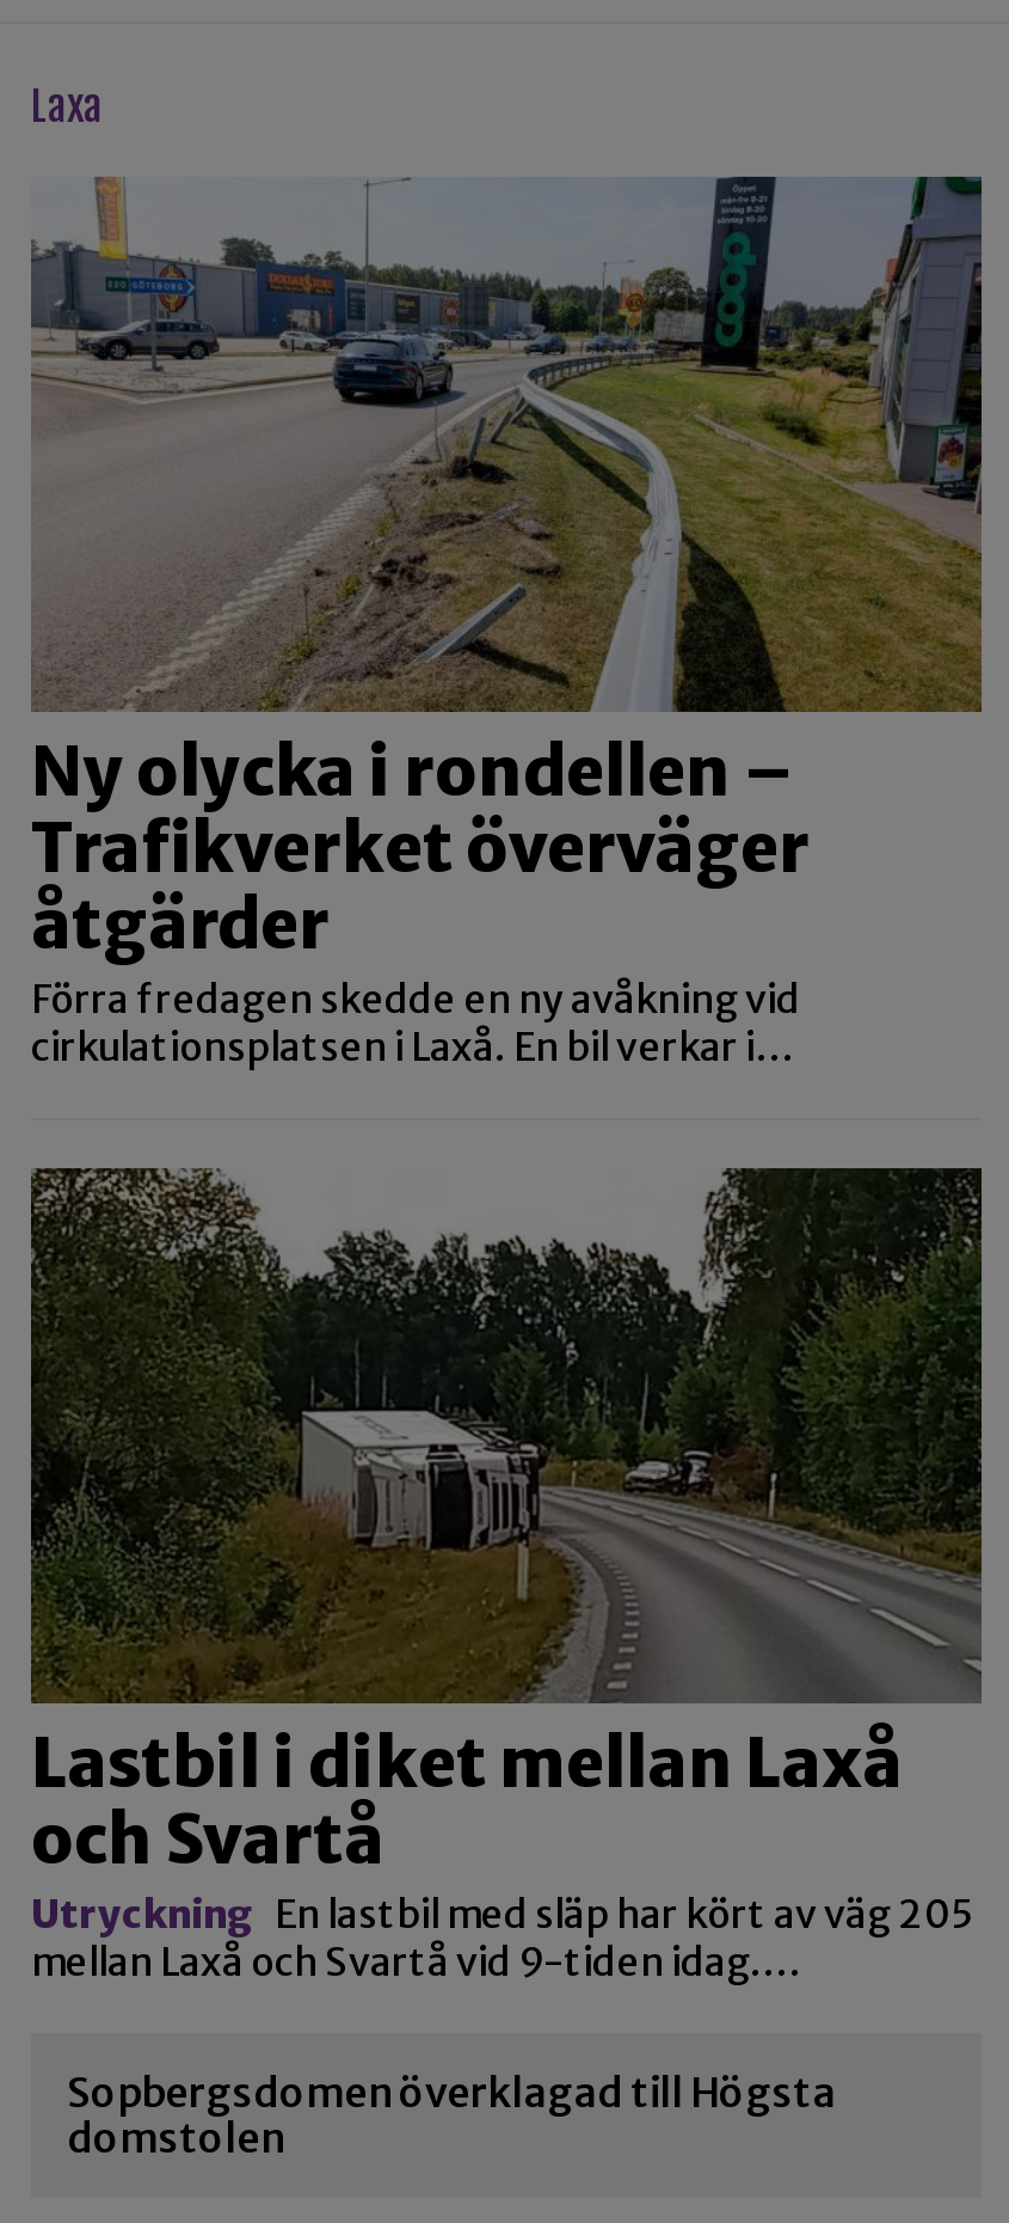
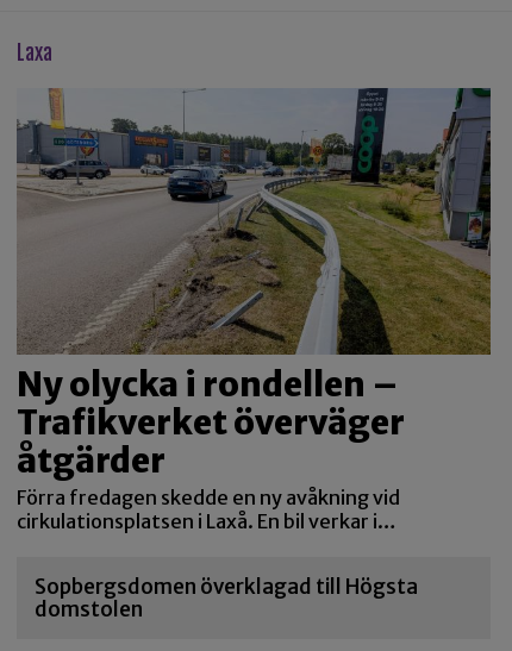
- [image]
- Lastbil i diket mellan Laxå
- och Svartå
- Utryckning En lastbil med släp har kört av väg 205
- mellan Laxå och Svartå vid 9-tiden idag.…
